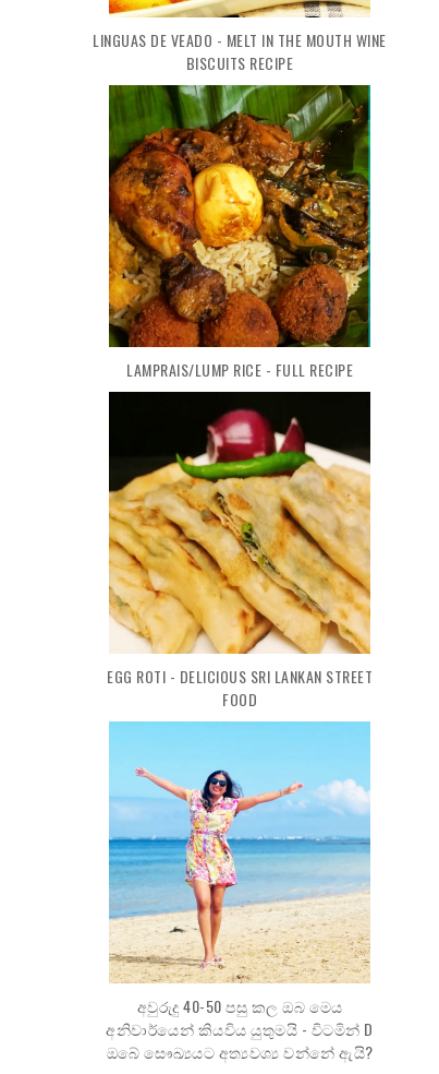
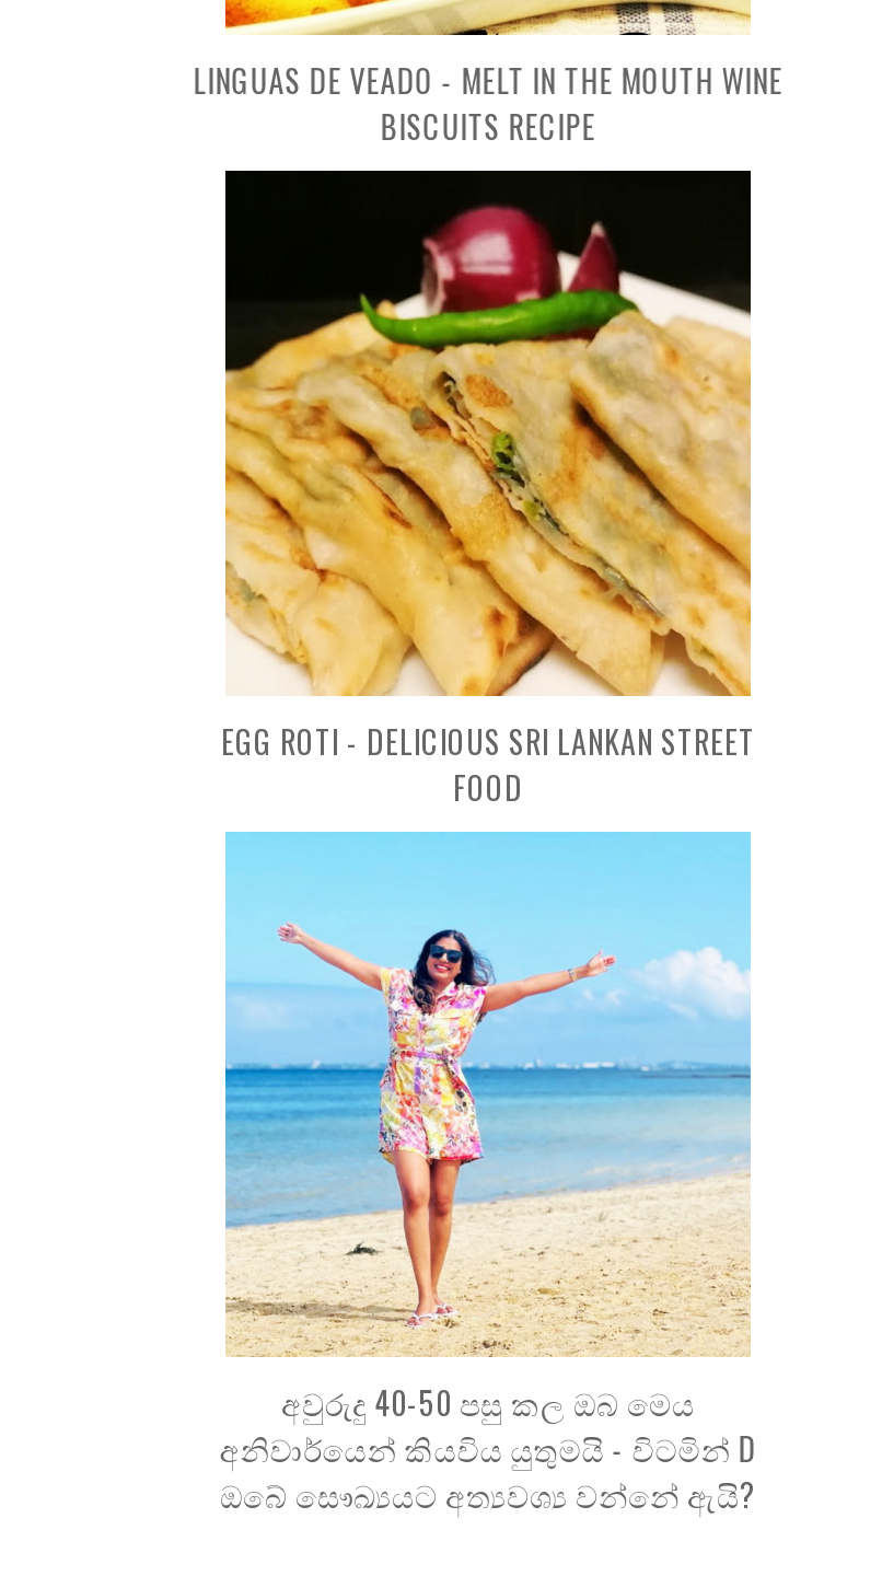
- [image]
- LAMPRAIS/LUMP RICE - FULL RECIPE
